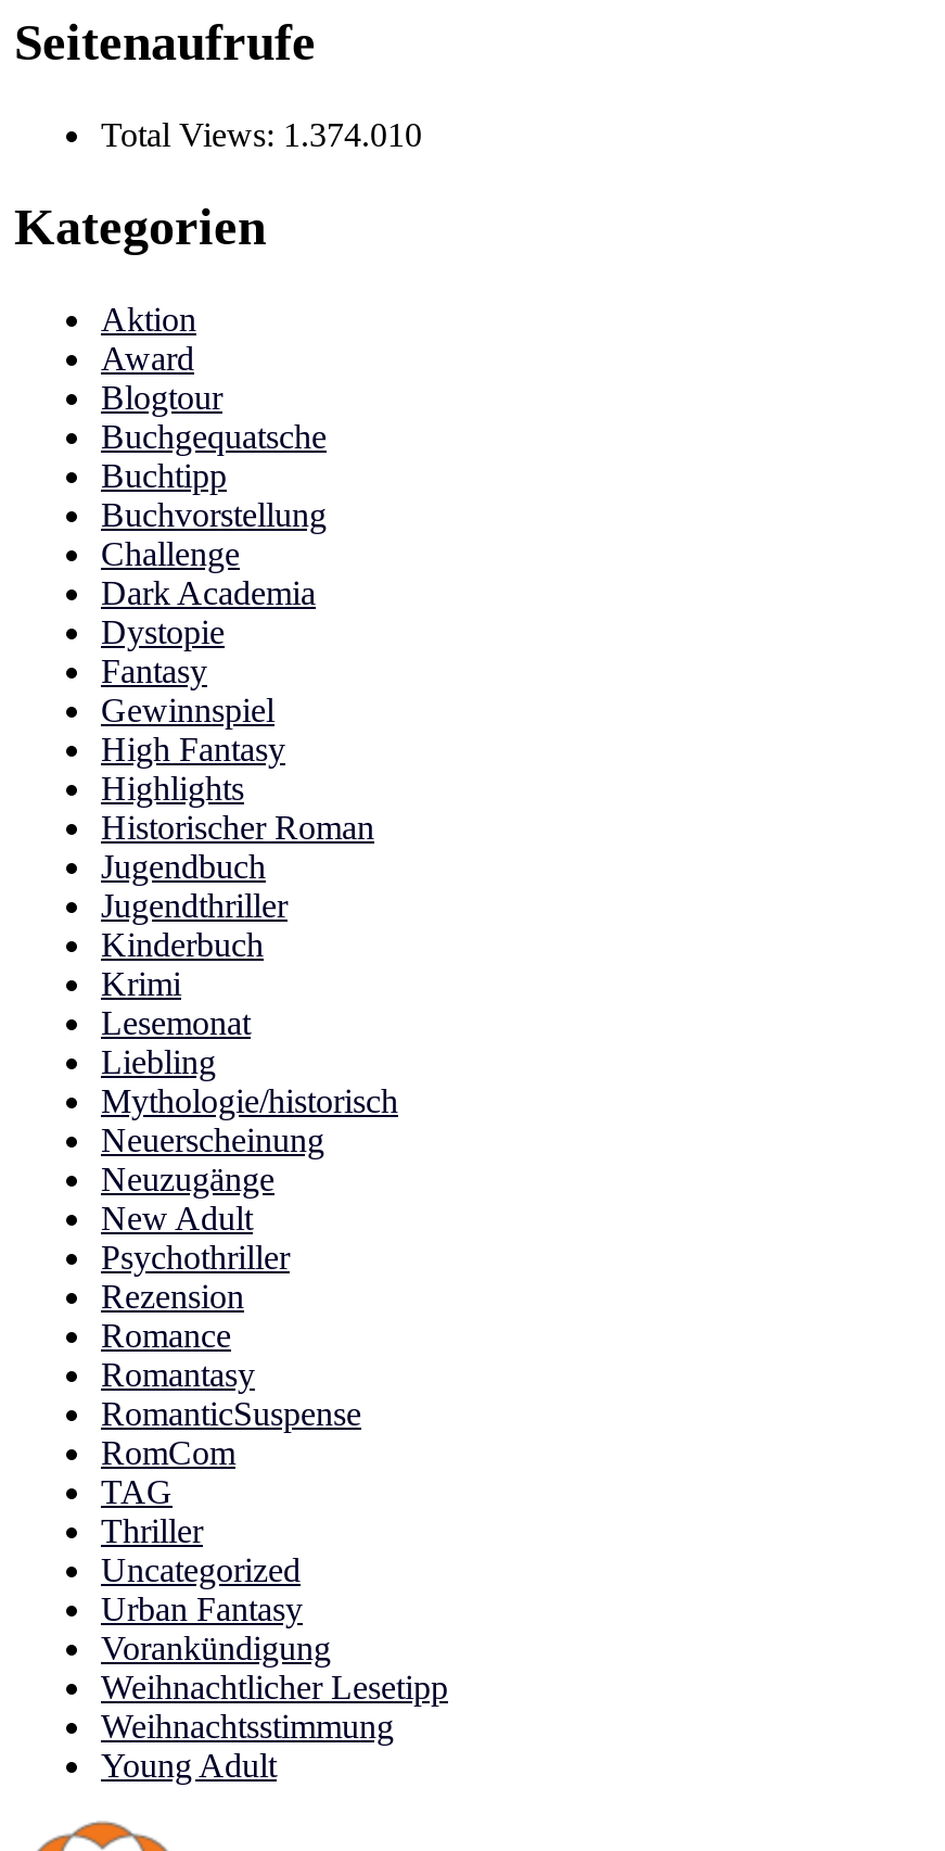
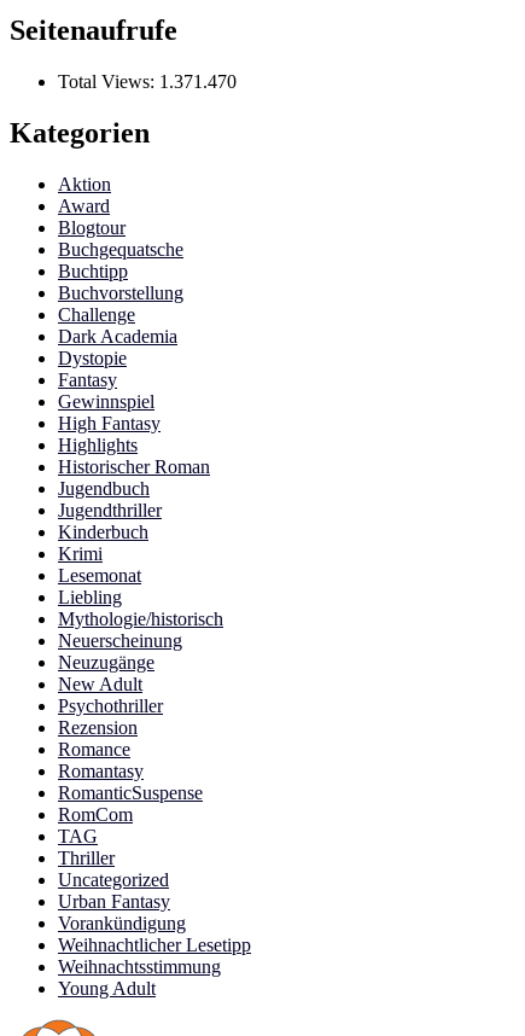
- Total Views: 1.374.010
+ Total Views: 1.371.470
